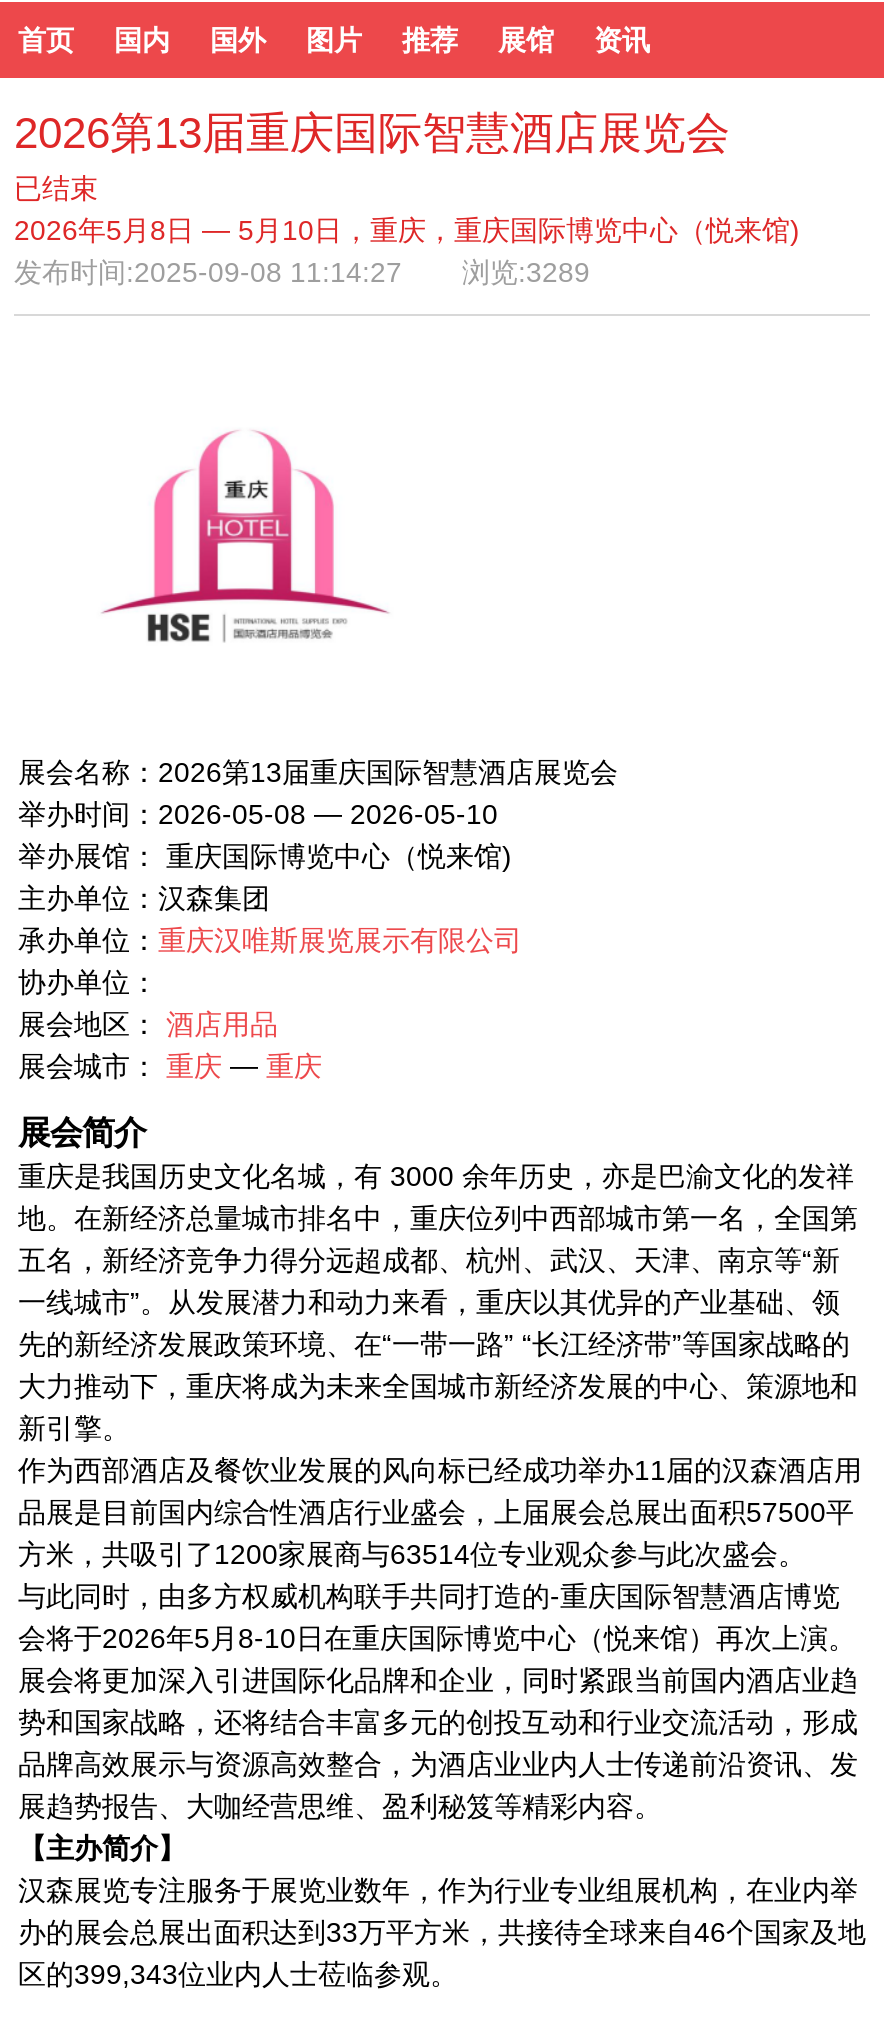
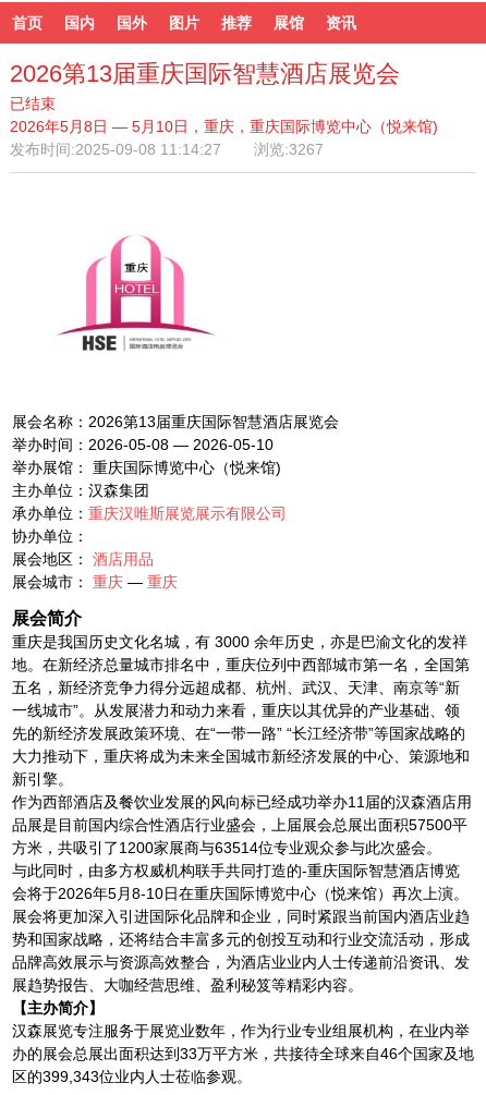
- 发布时间:2025-09-08 11:14:27 浏览:3289
+ 发布时间:2025-09-08 11:14:27 浏览:3267
